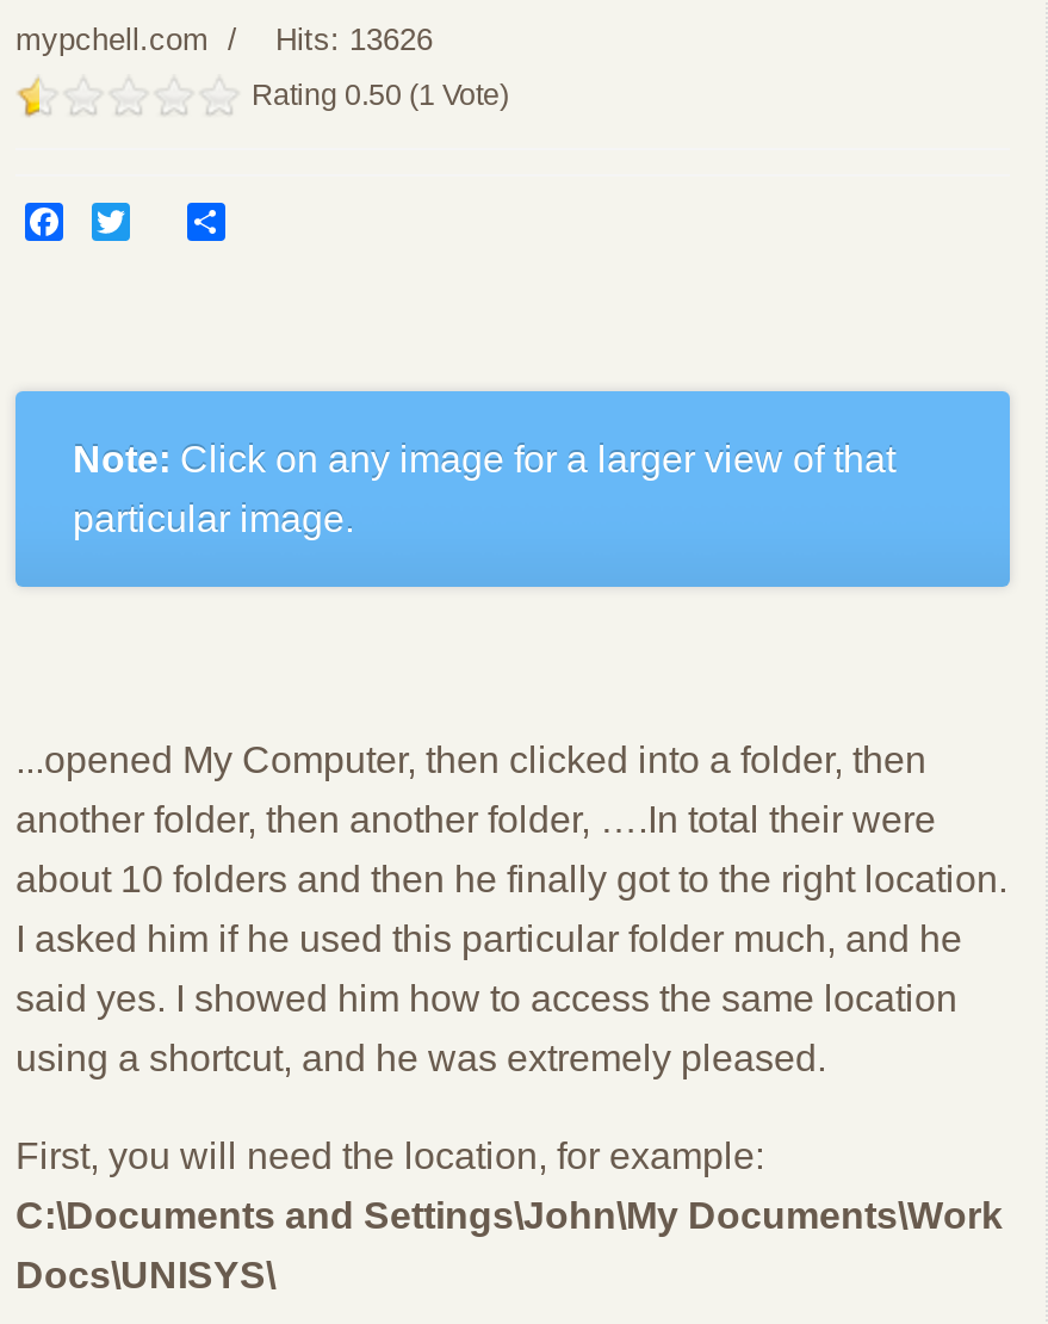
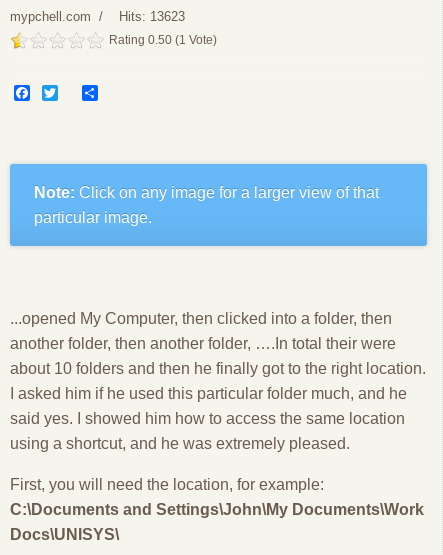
- mypchell.com Hits: 13626
+ mypchell.com Hits: 13623
